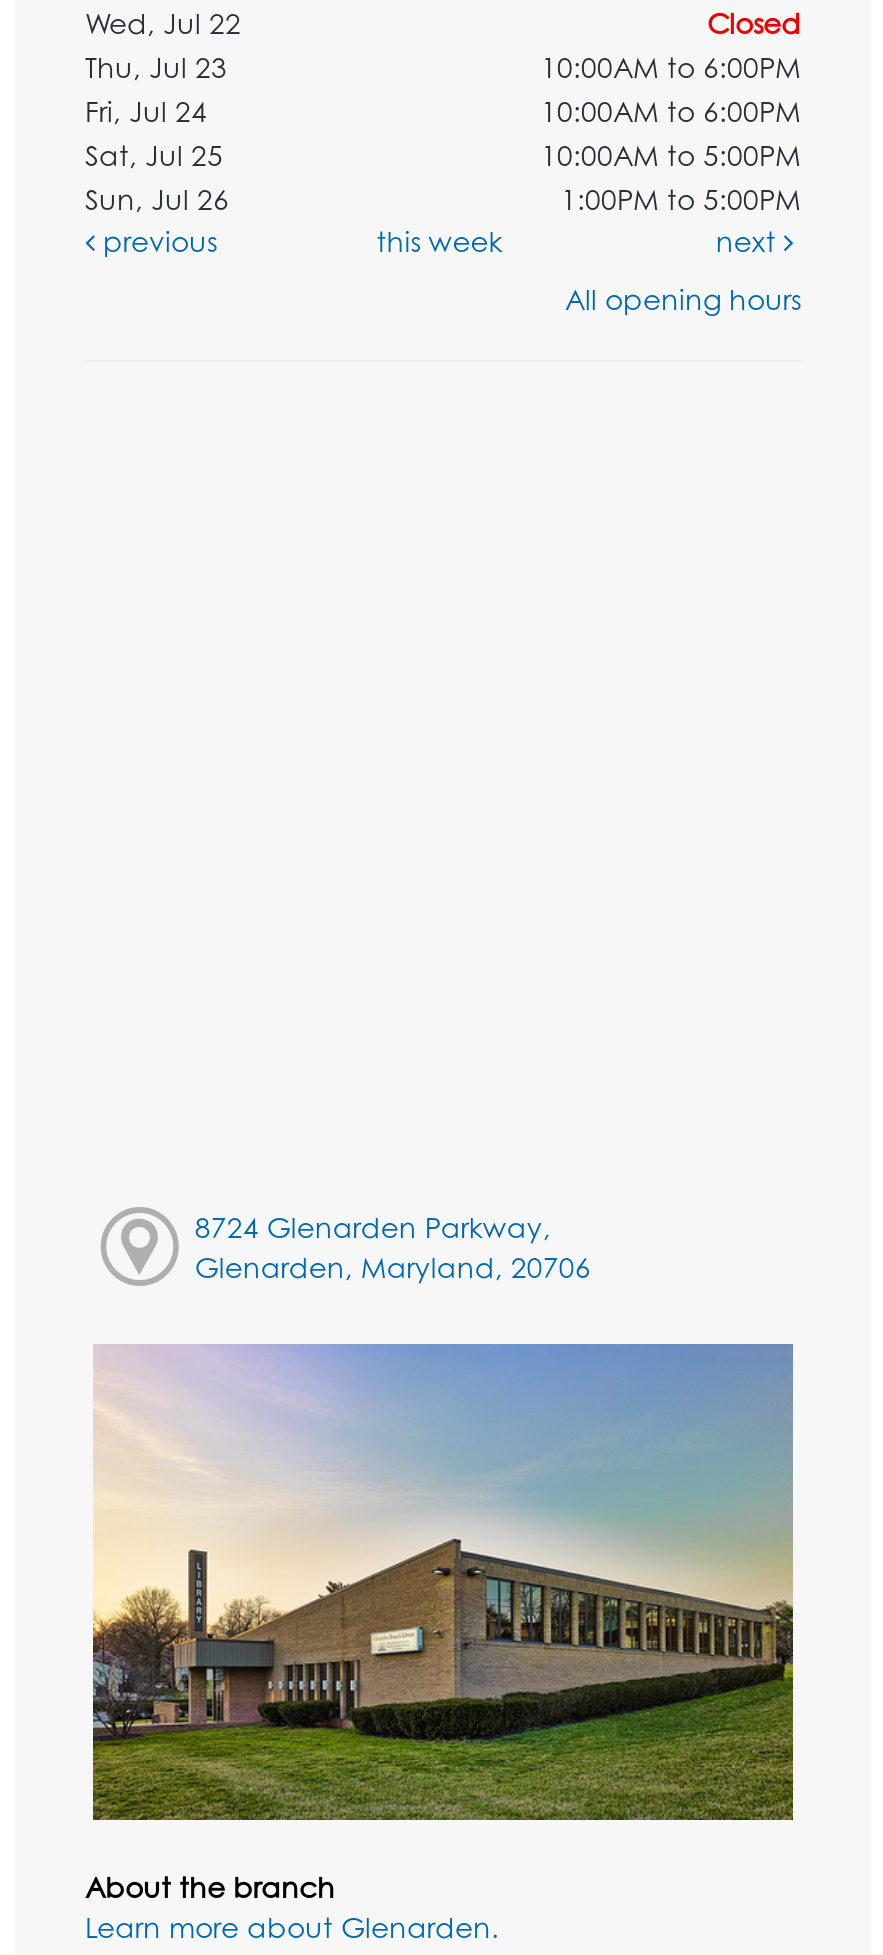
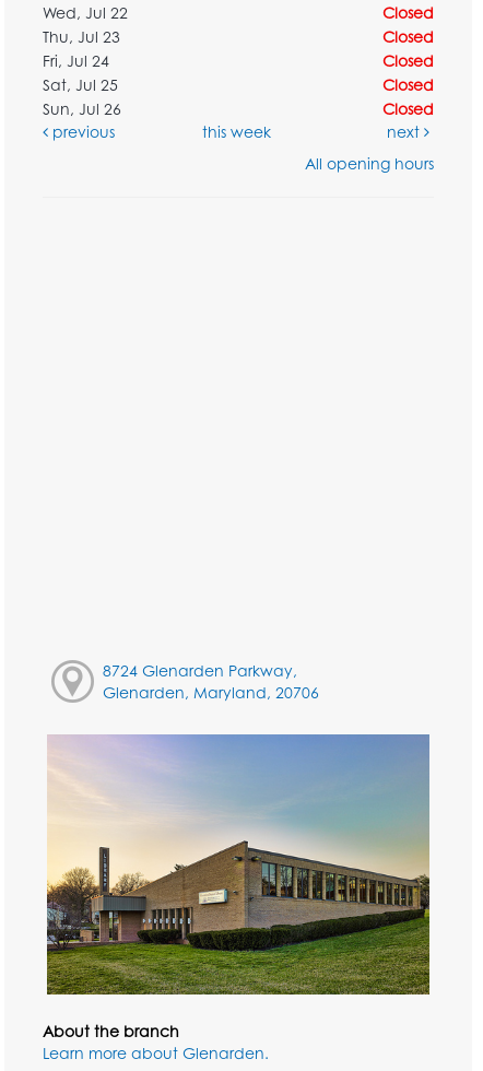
- 10:00AM to 6:00PM
+ Closed

- 10:00AM to 6:00PM
+ Closed

- 10:00AM to 5:00PM
+ Closed

- 1:00PM to 5:00PM
+ Closed
